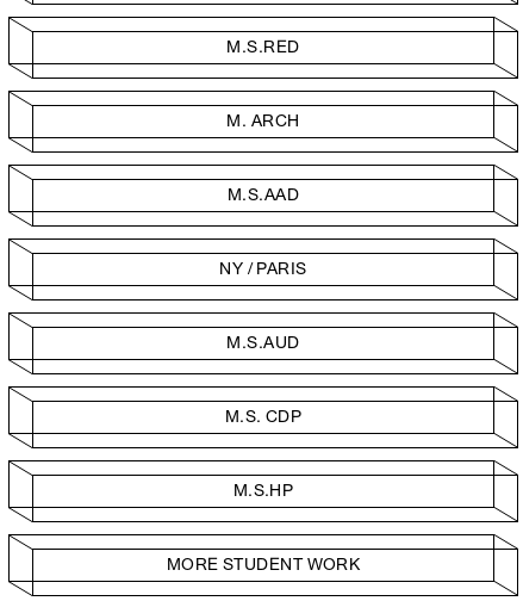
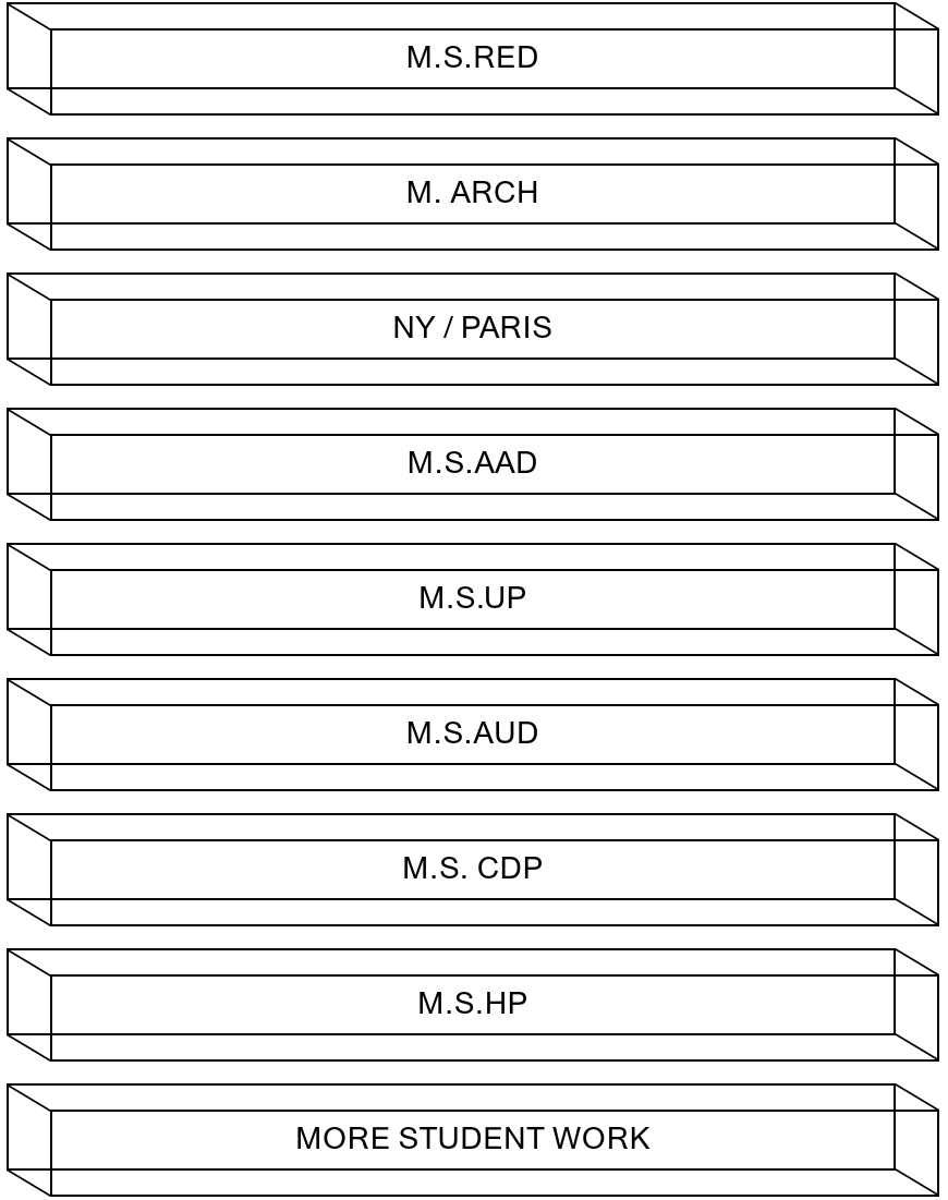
+ M.S.UP

moved up: NY / PARIS
